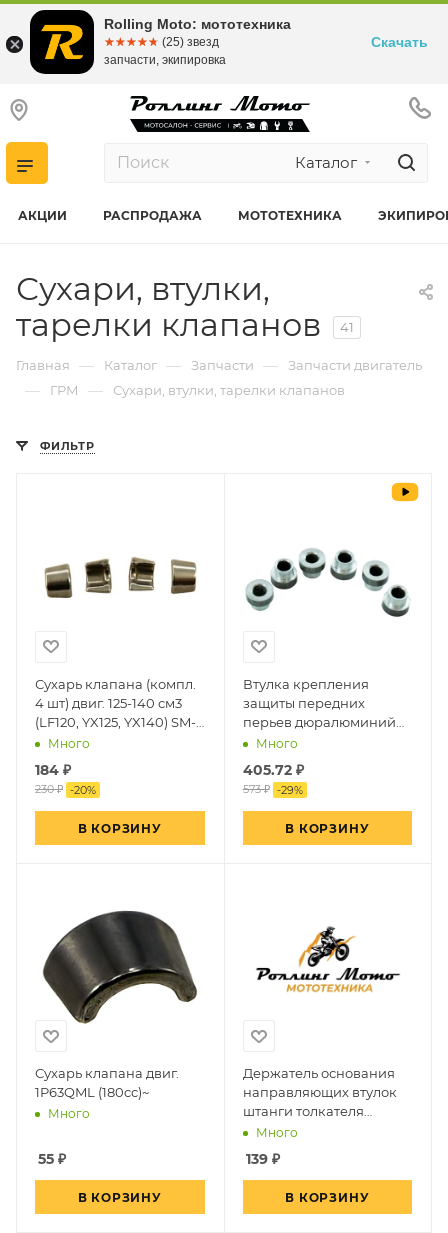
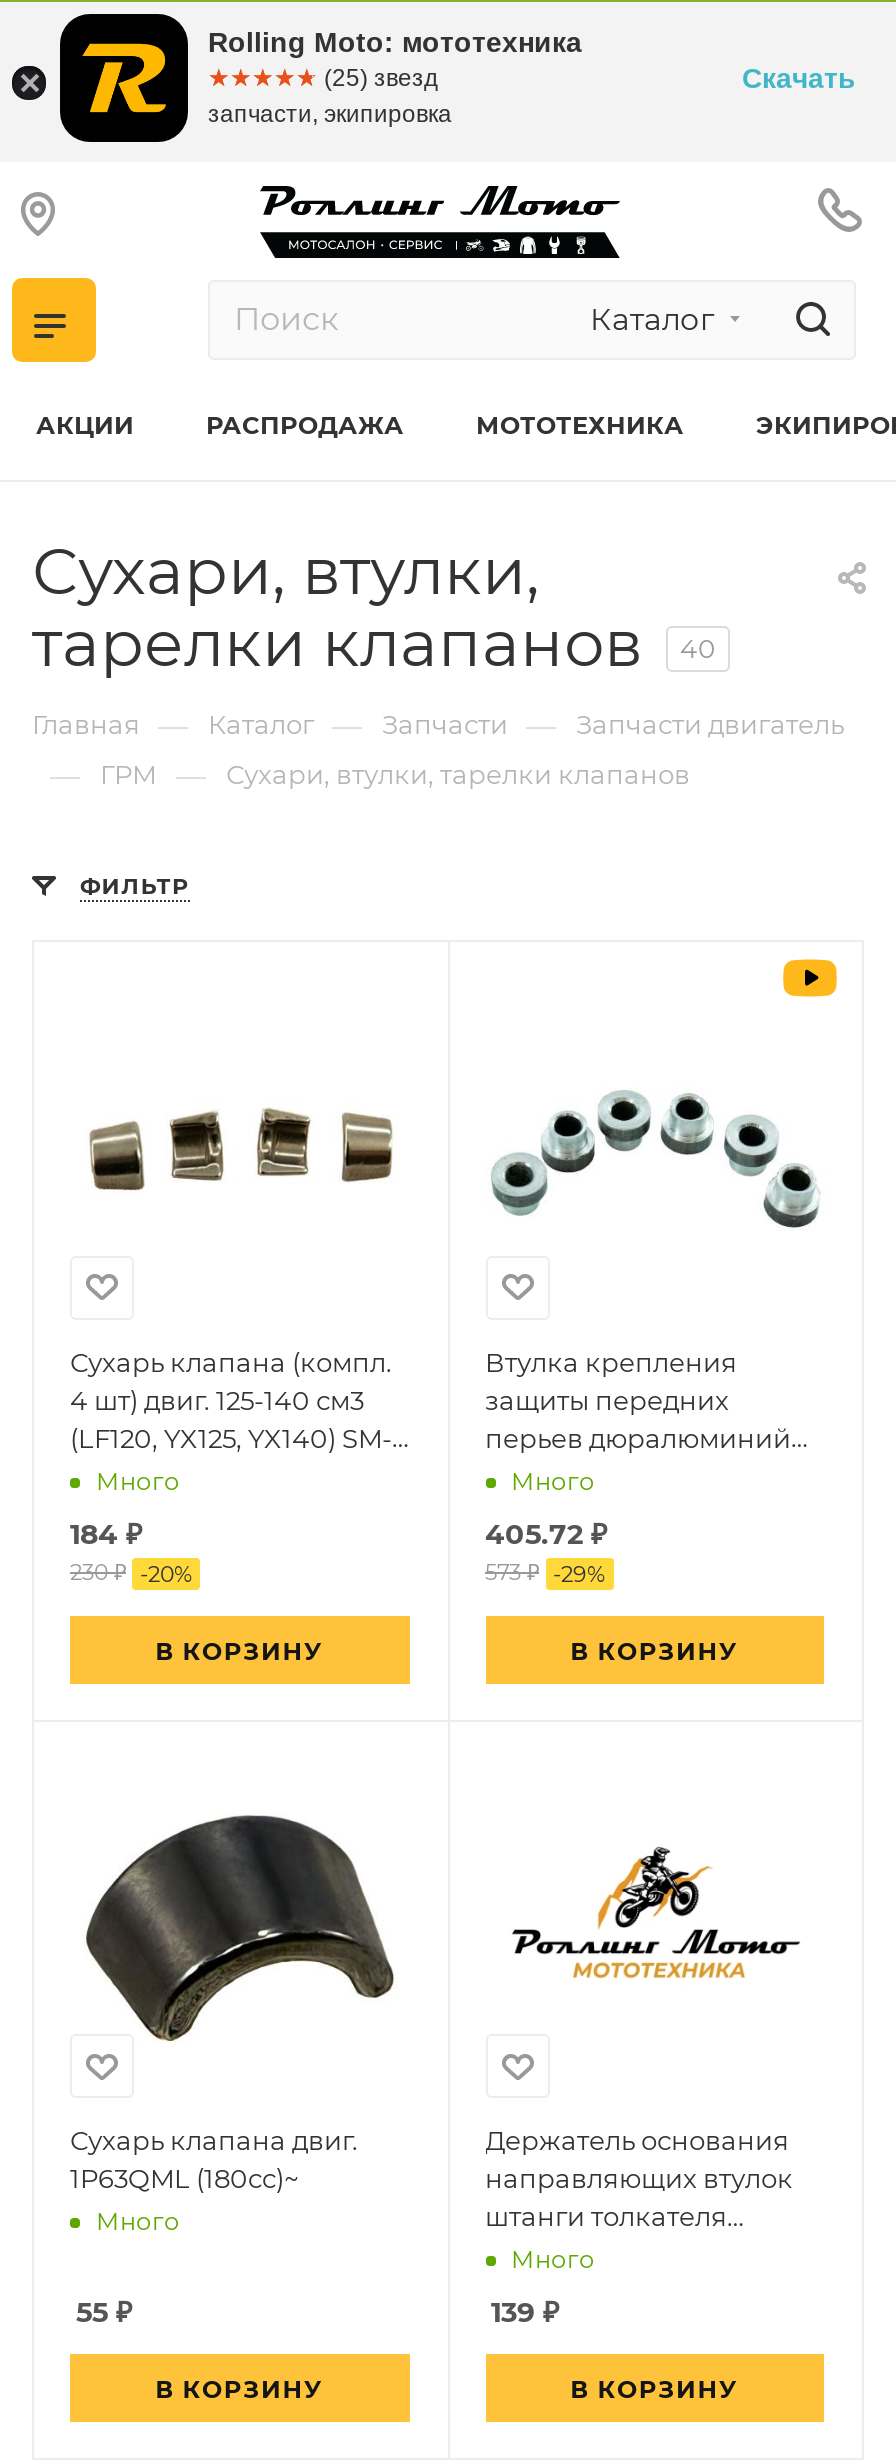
- тарелки клапанов 41
+ тарелки клапанов 40
